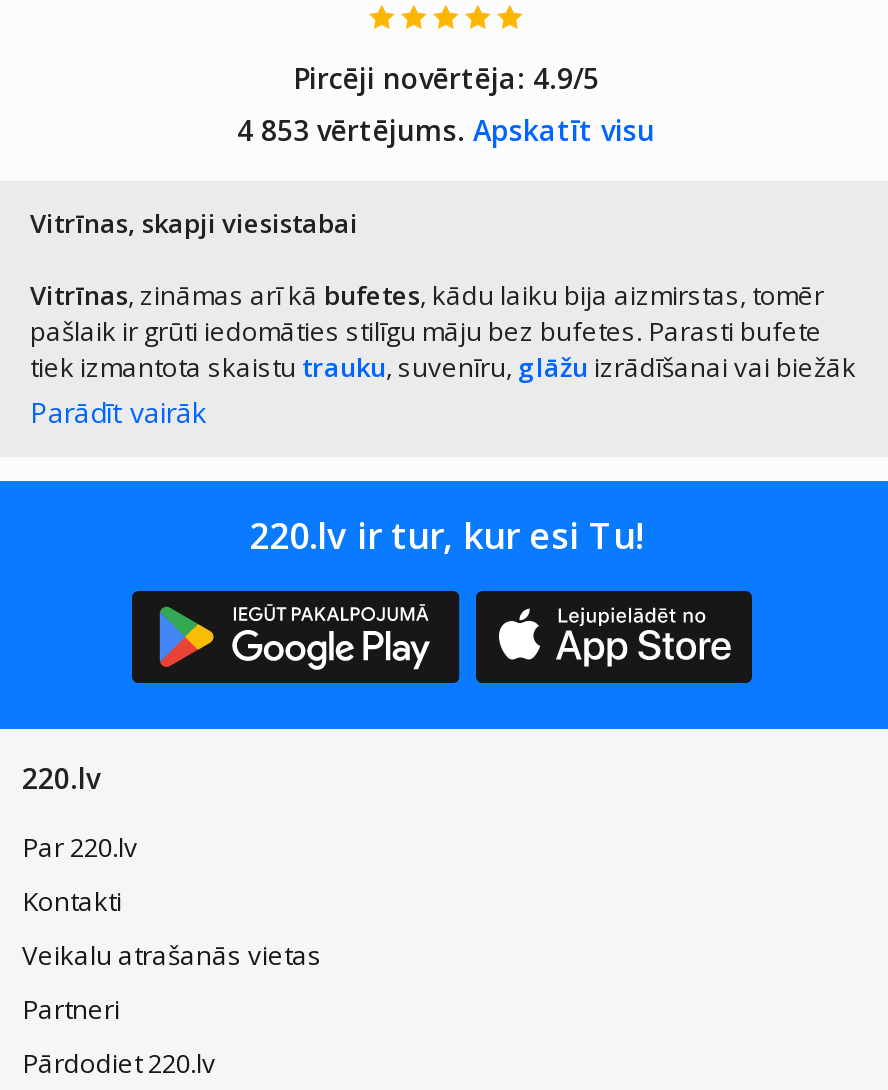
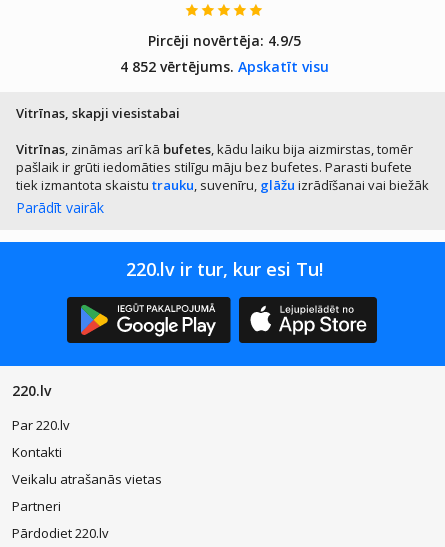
- 4 853 vērtējums. Apskatīt visu
+ 4 852 vērtējums. Apskatīt visu
